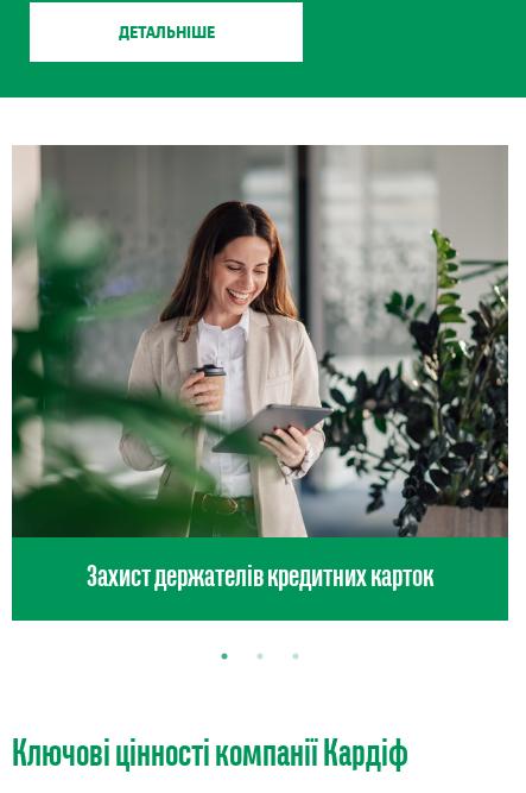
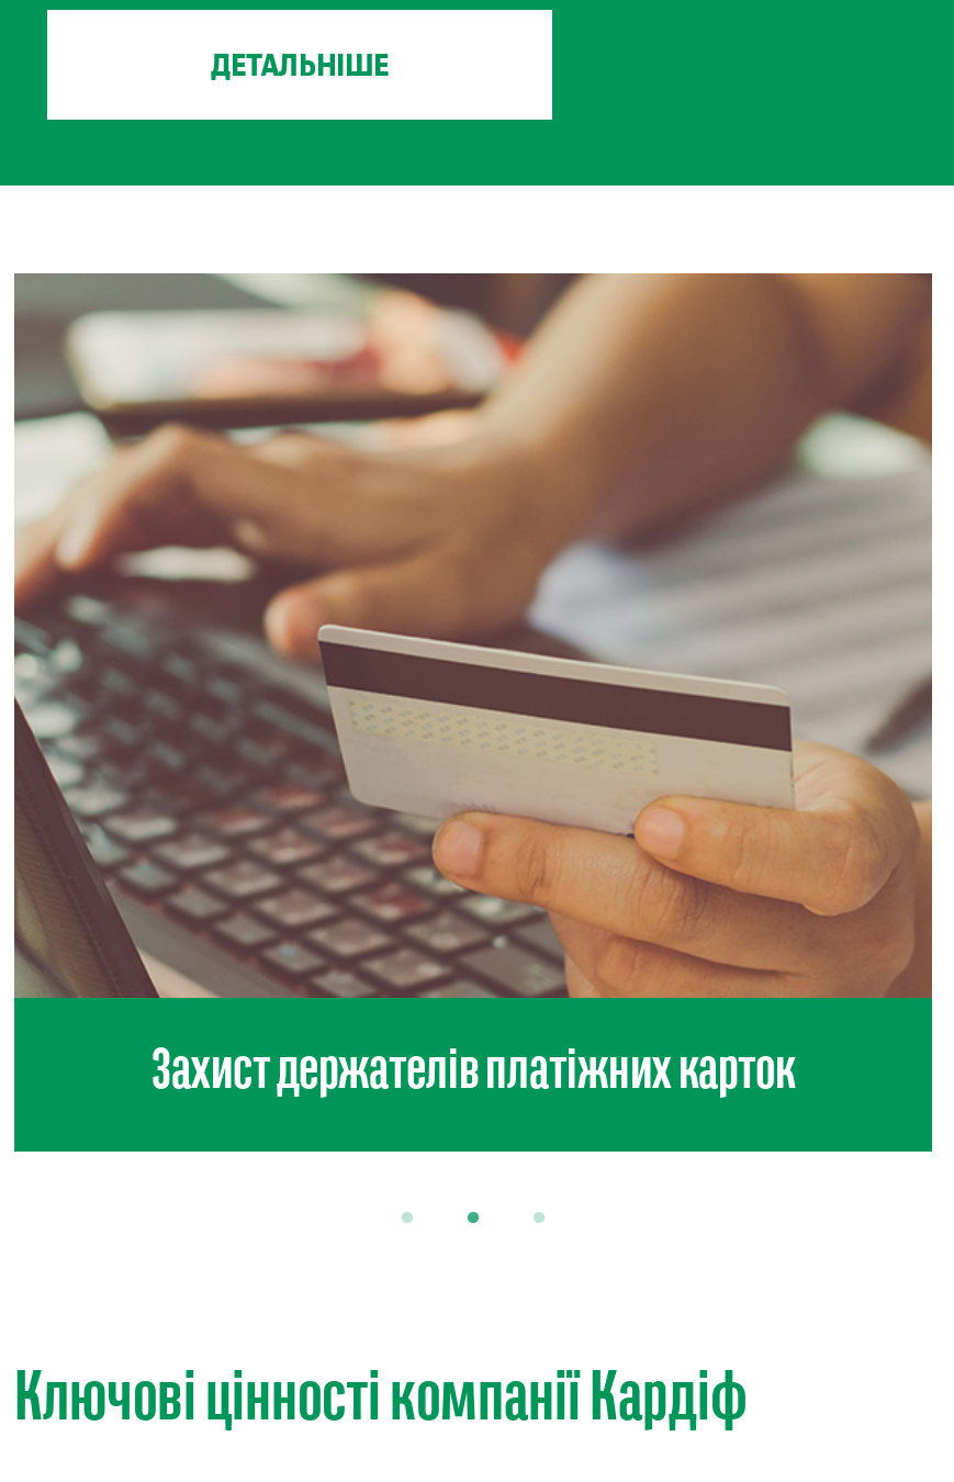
- [image]
- Захист держателів кредитних карток
+ [image]
+ Захист держателів платіжних карток
